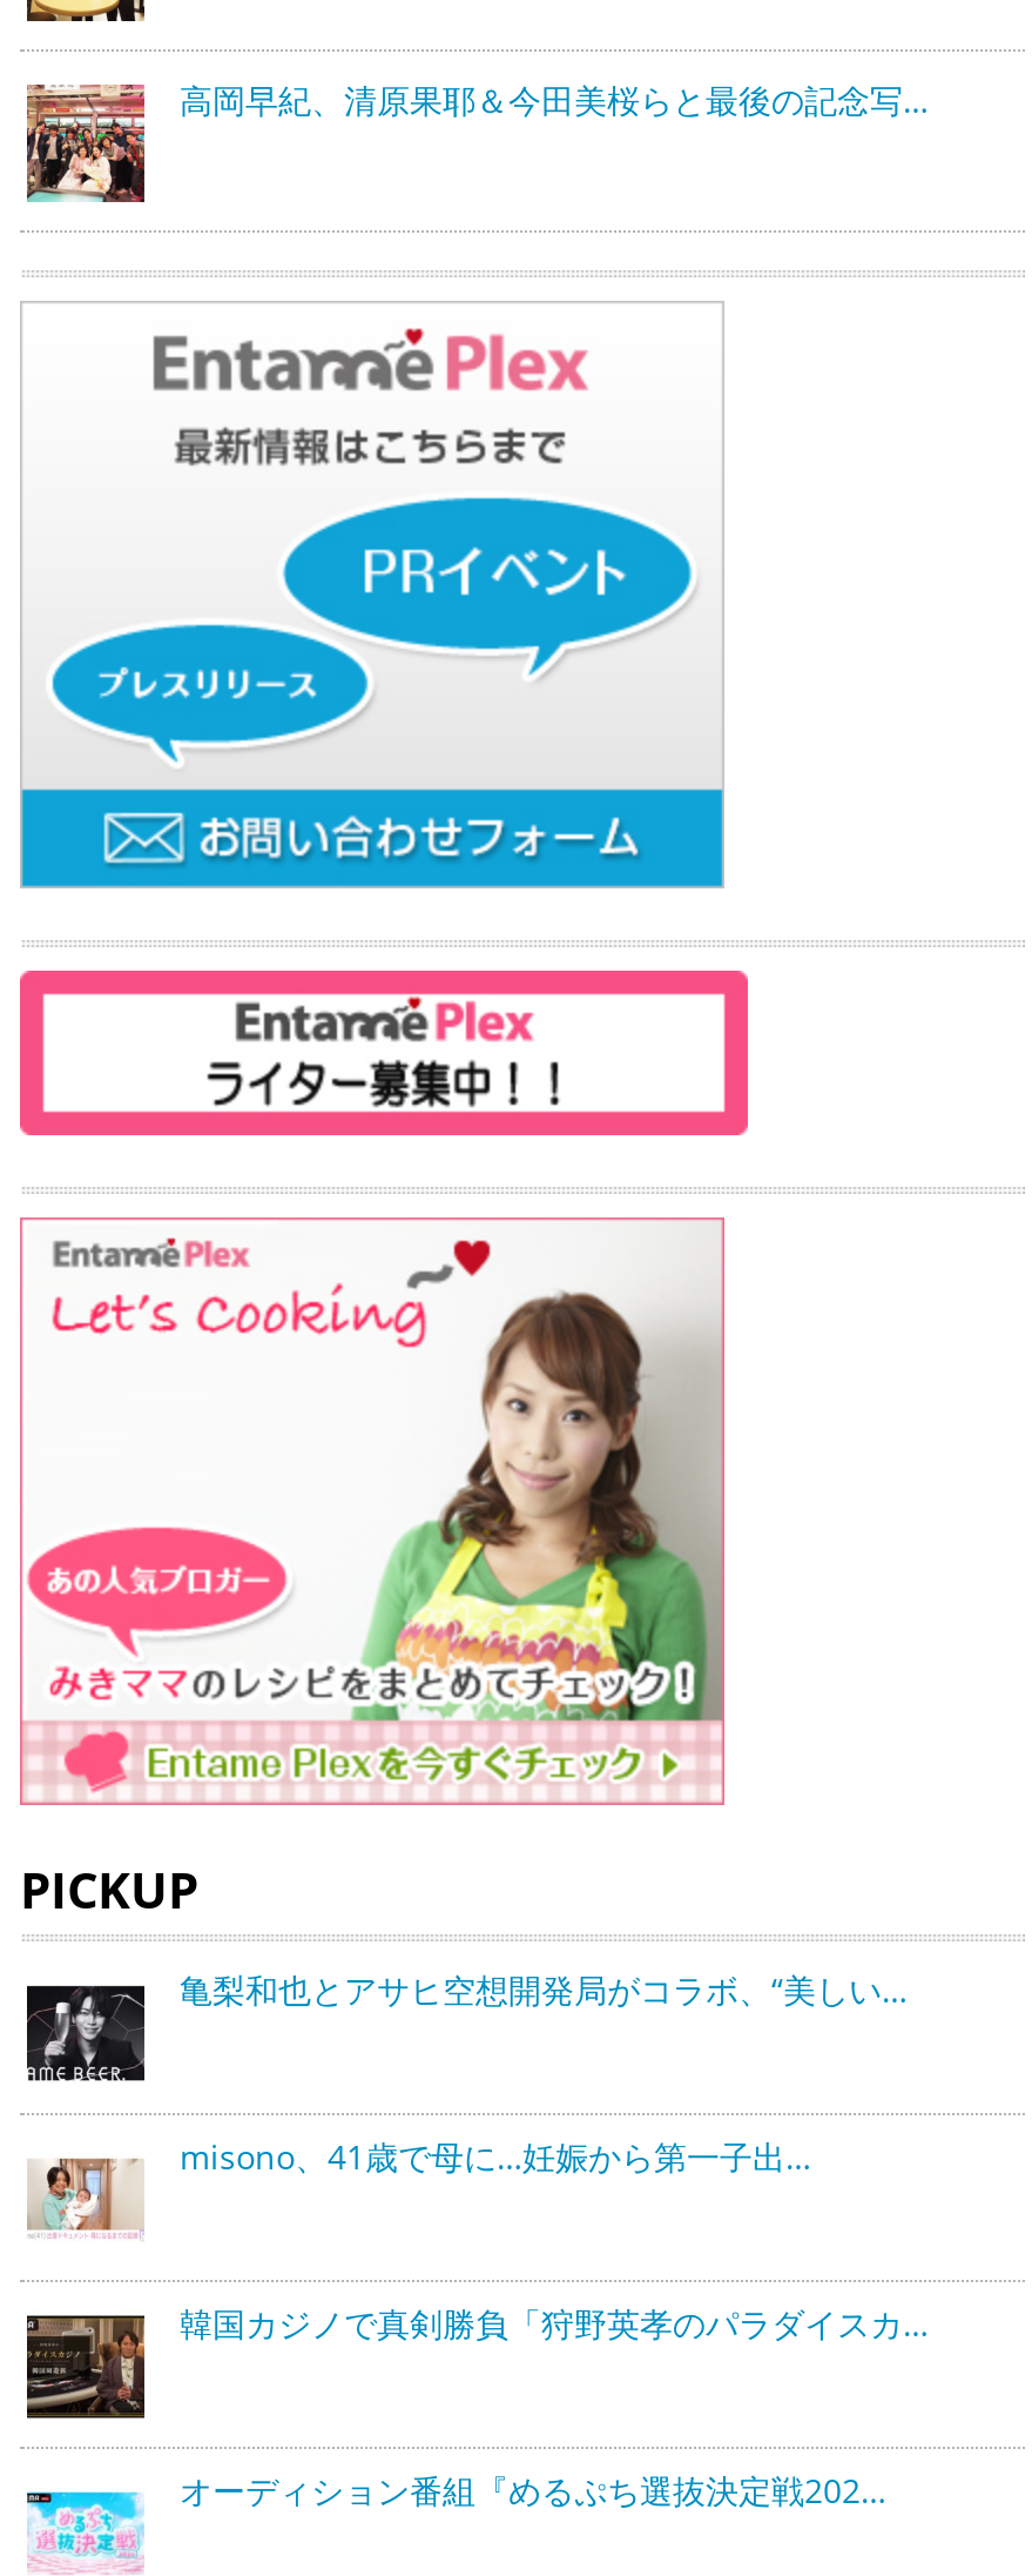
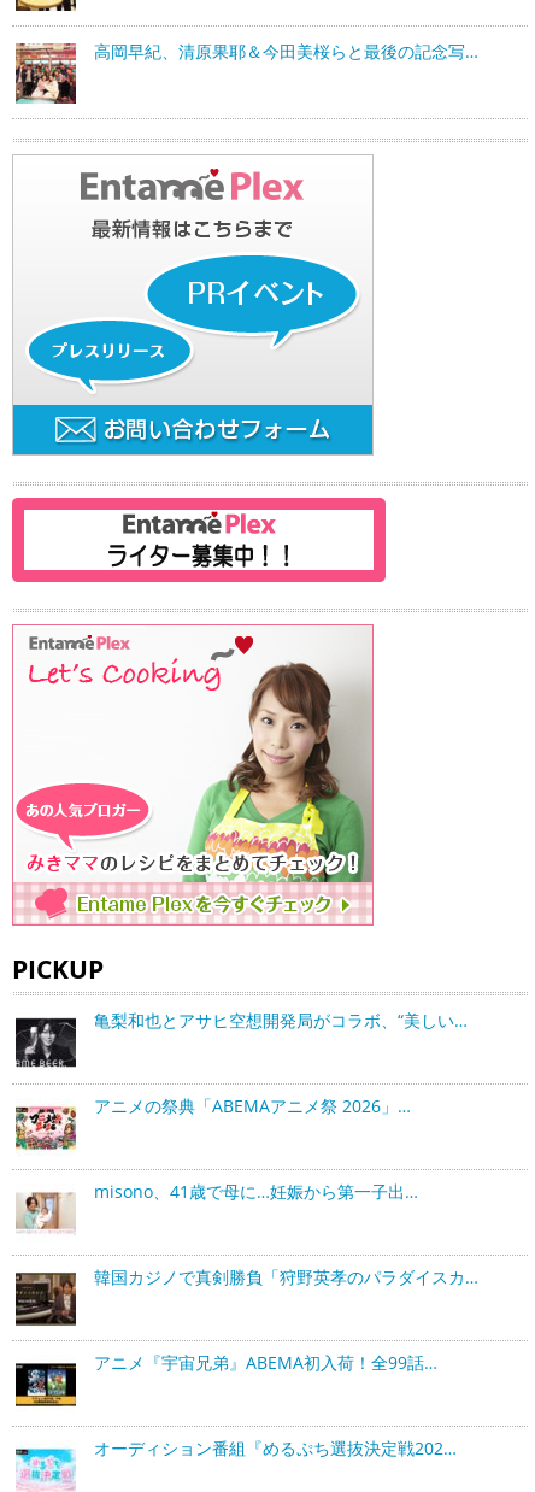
+ [image]
+ アニメの祭典「ABEMAアニメ祭 2026」…

+ [image]
+ アニメ『宇宙兄弟』ABEMA初入荷！全99話…
